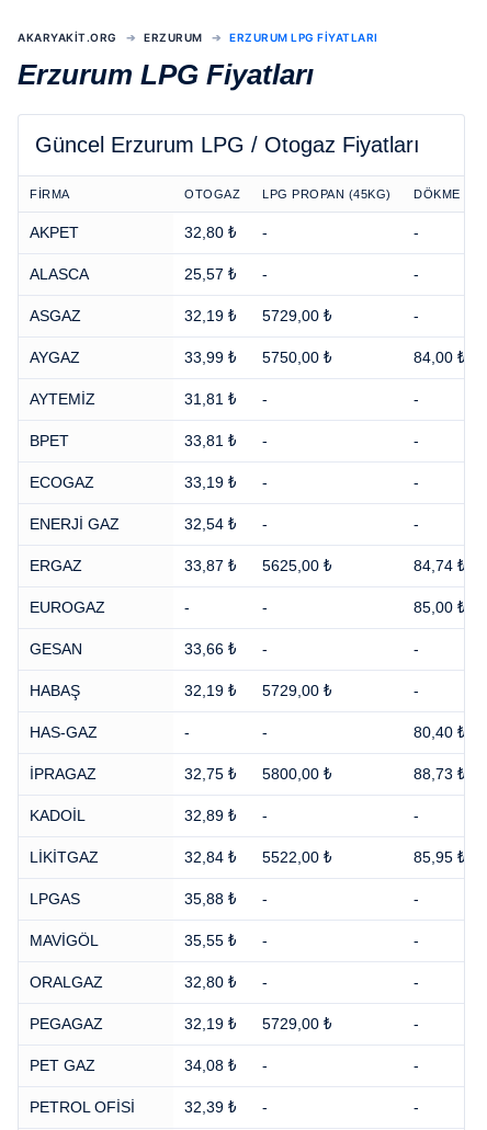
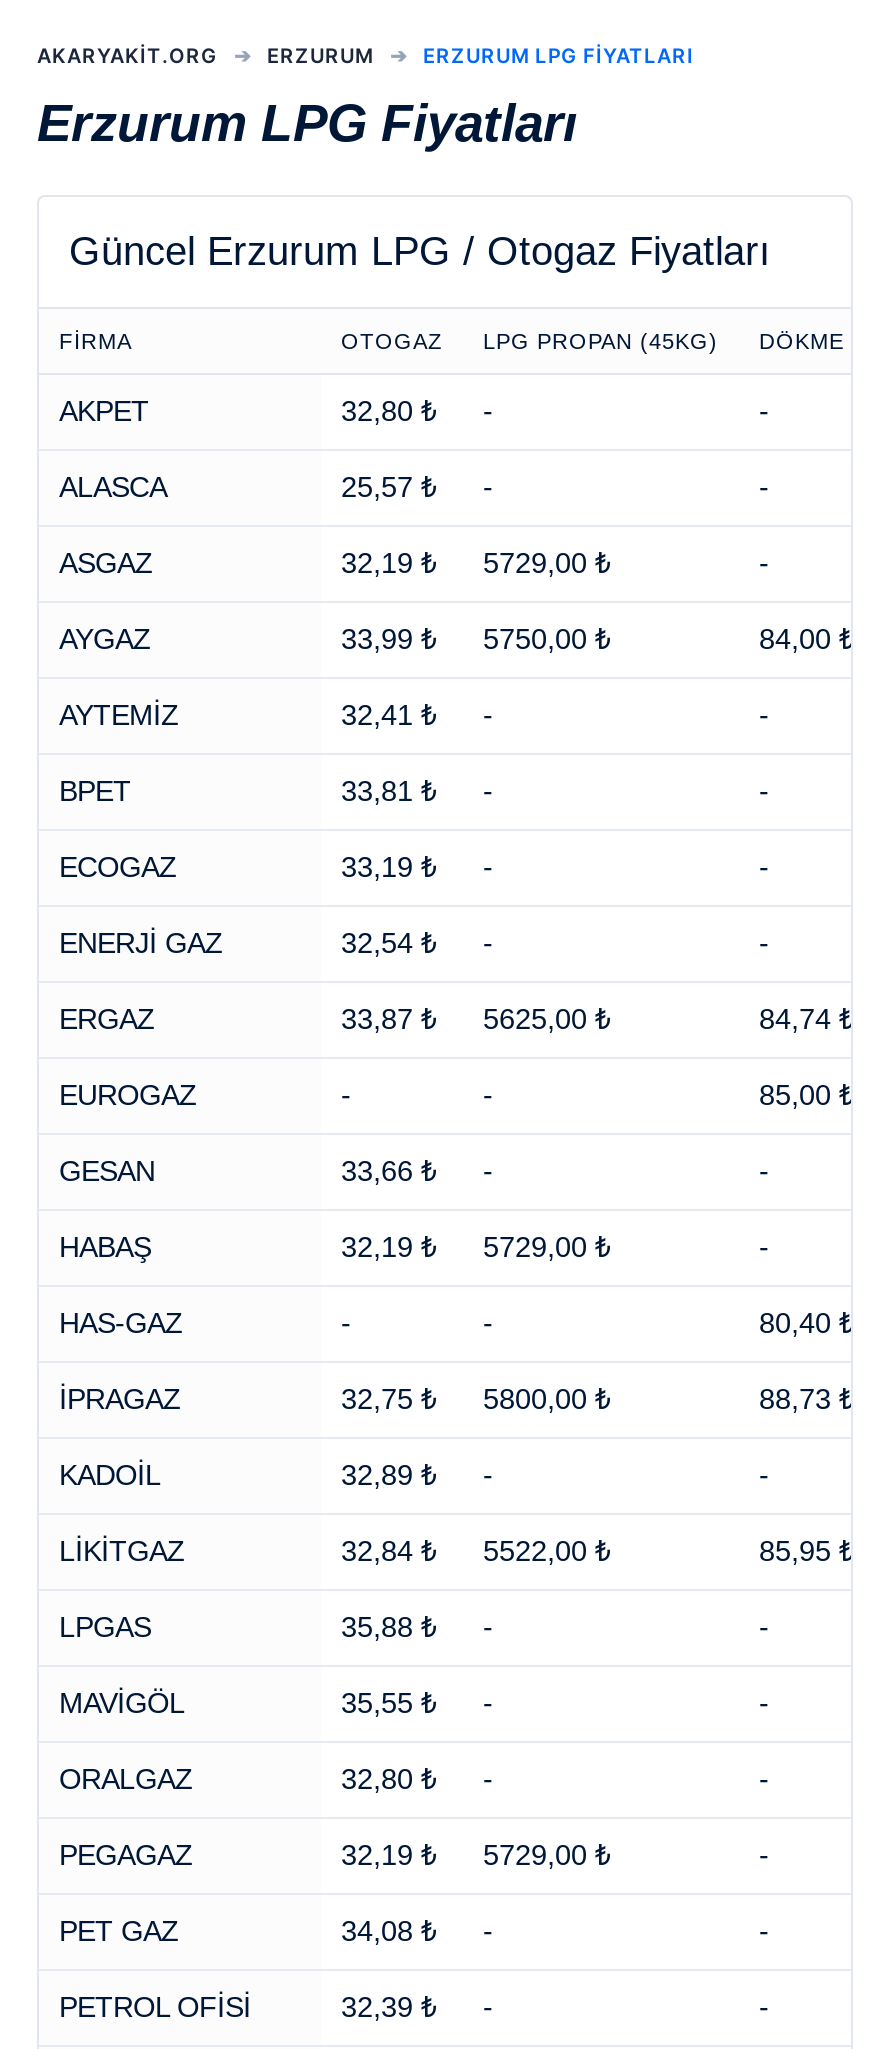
- 31,81 ₺
+ 32,41 ₺
